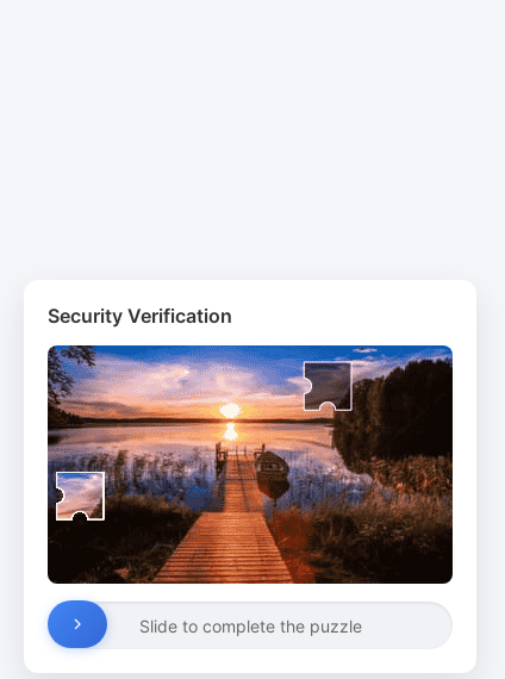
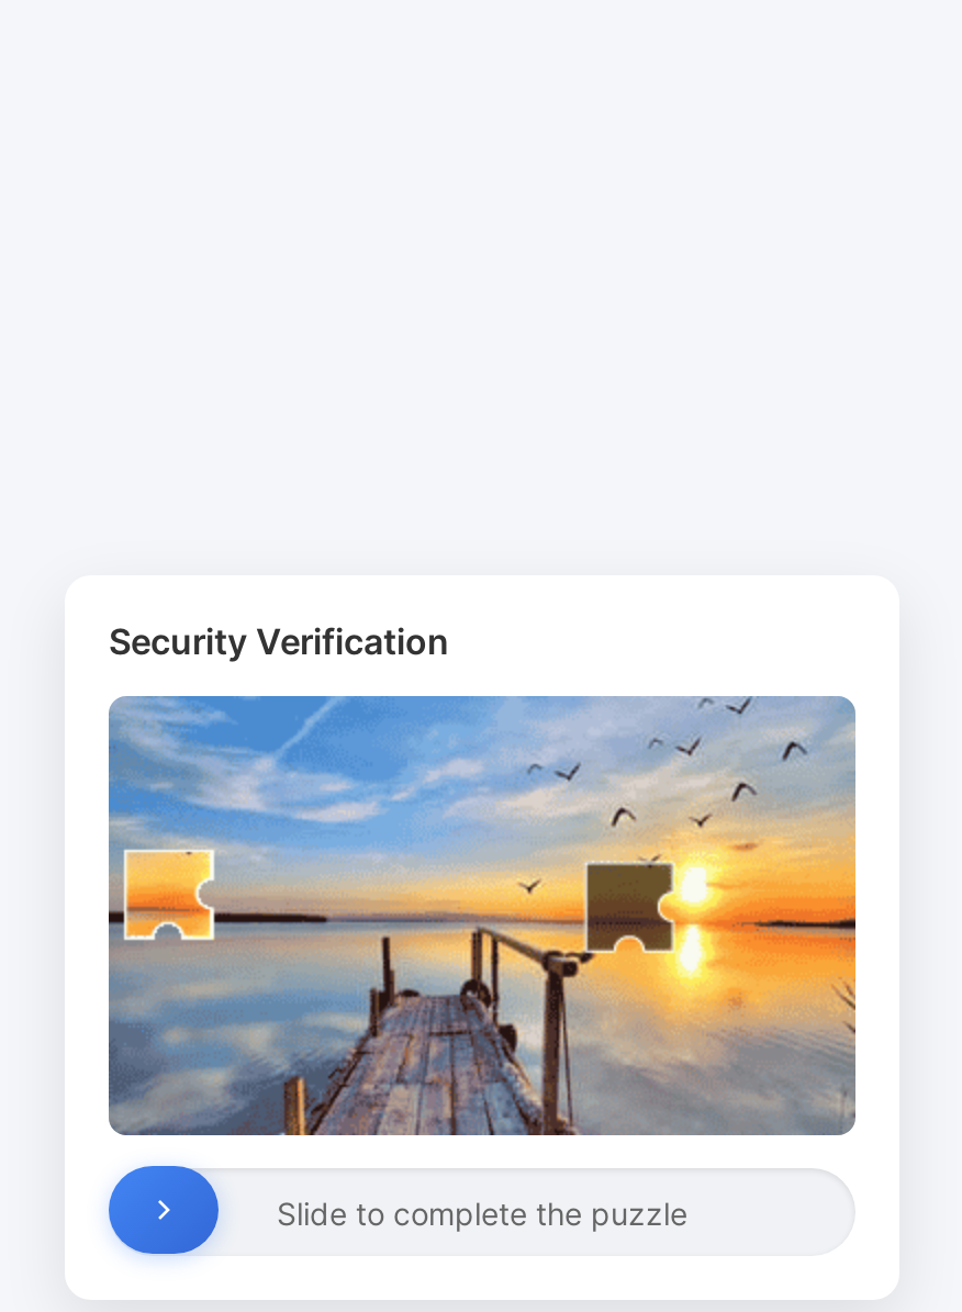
- [image]
+ [image]
